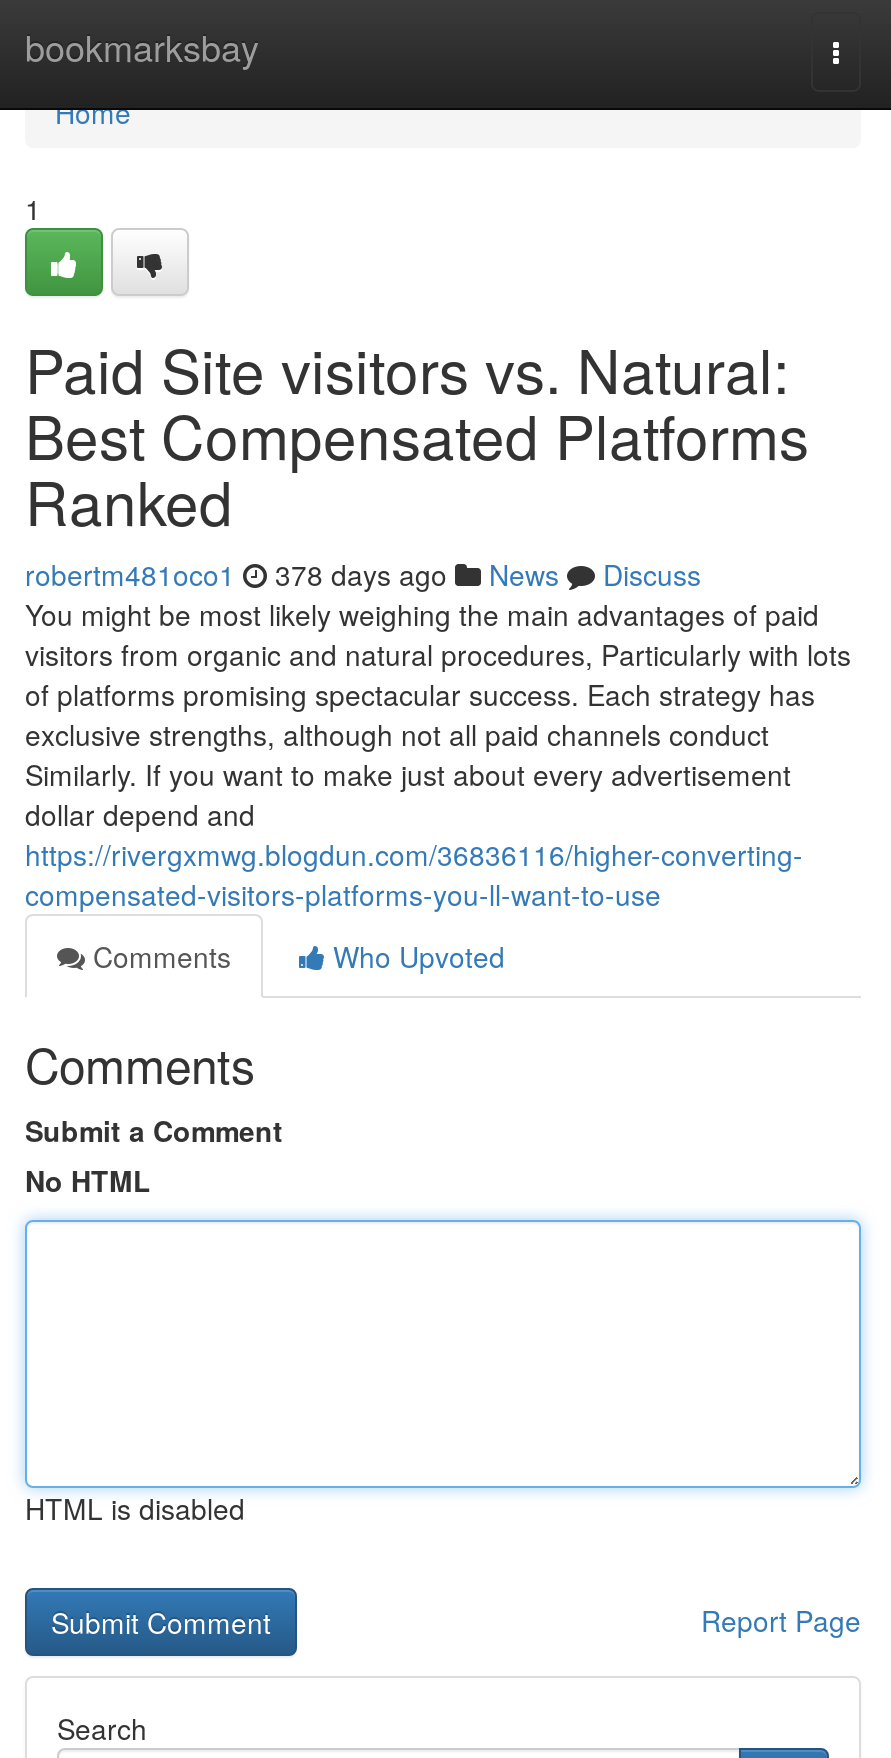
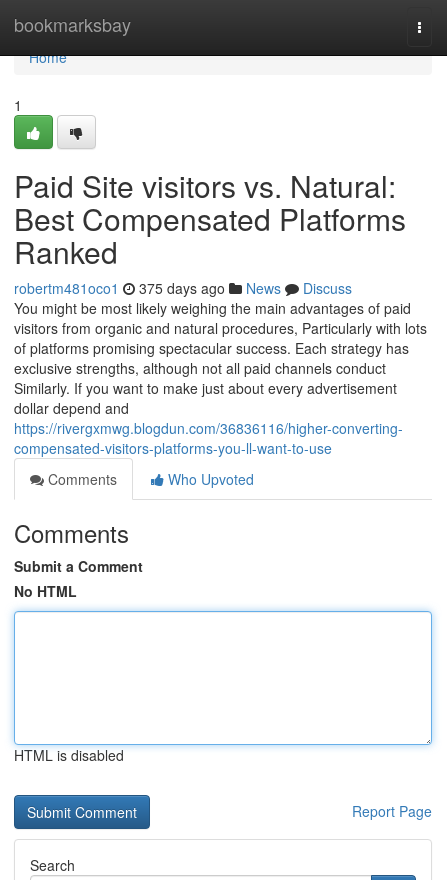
- robertm481oco1 378 days ago News Discuss
+ robertm481oco1 375 days ago News Discuss
